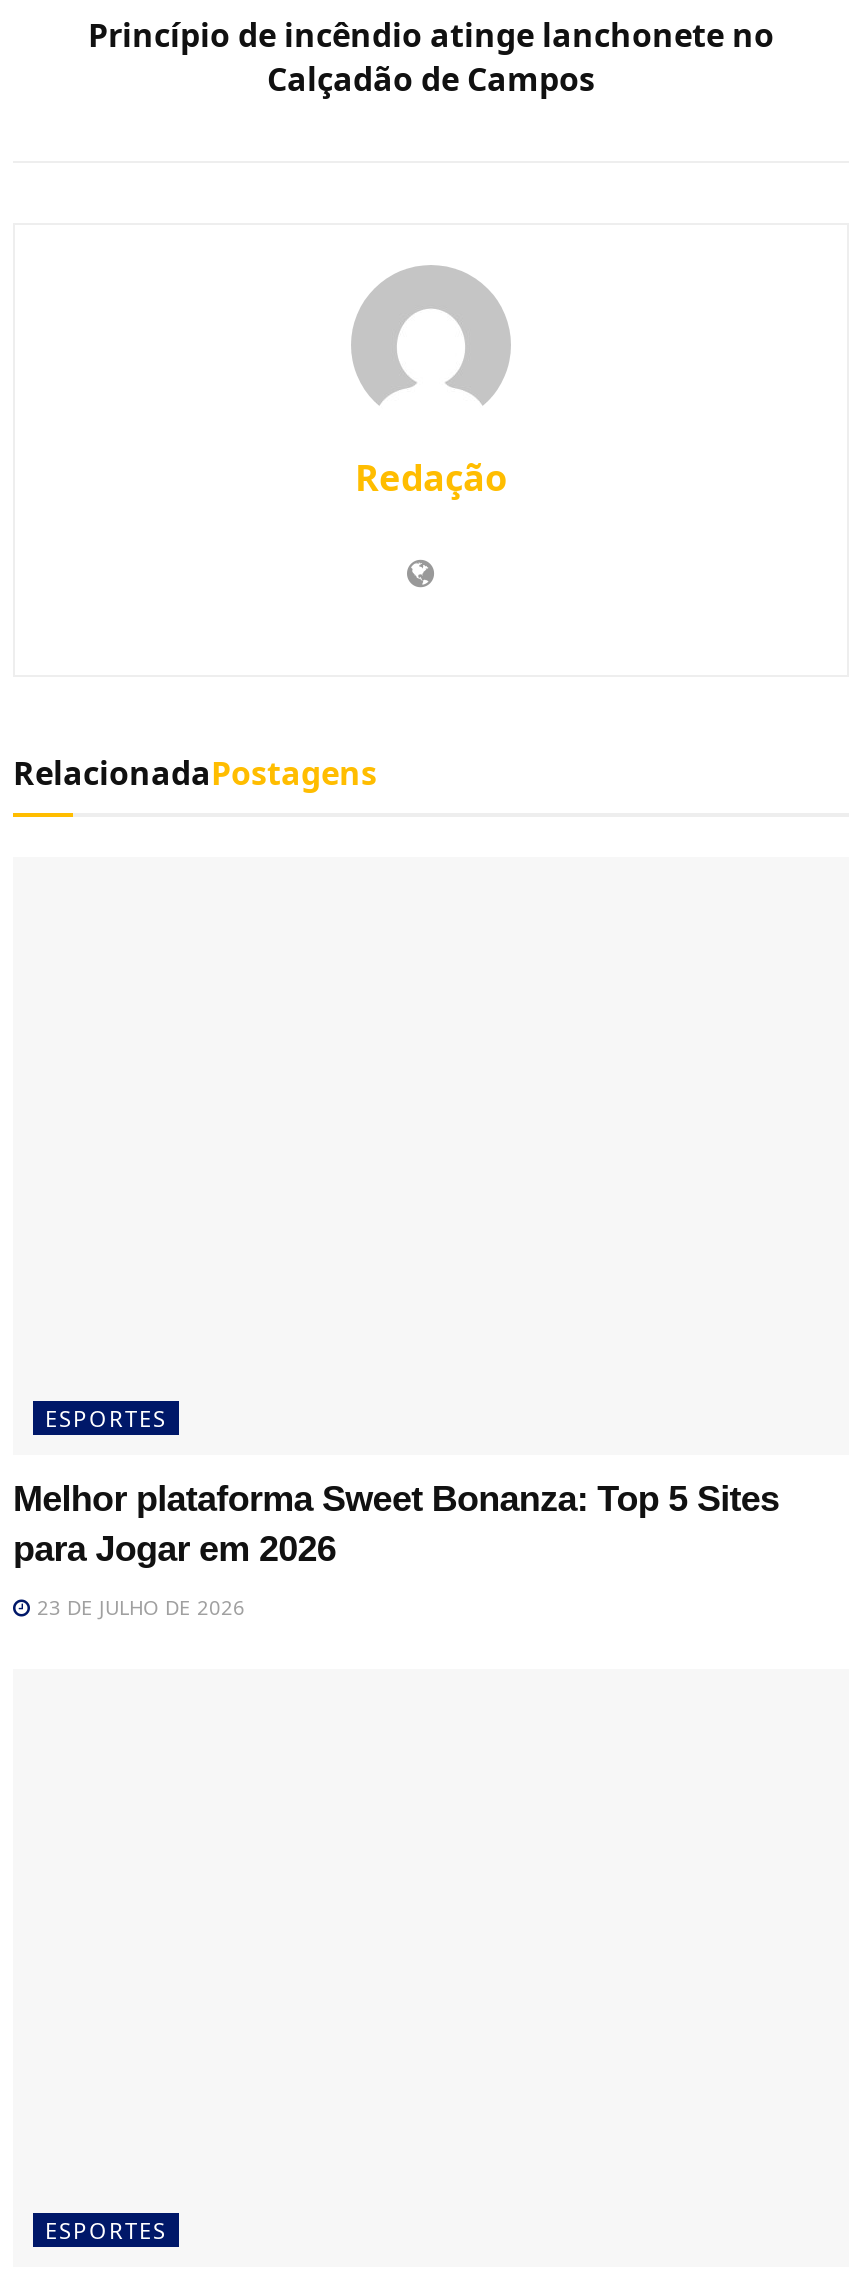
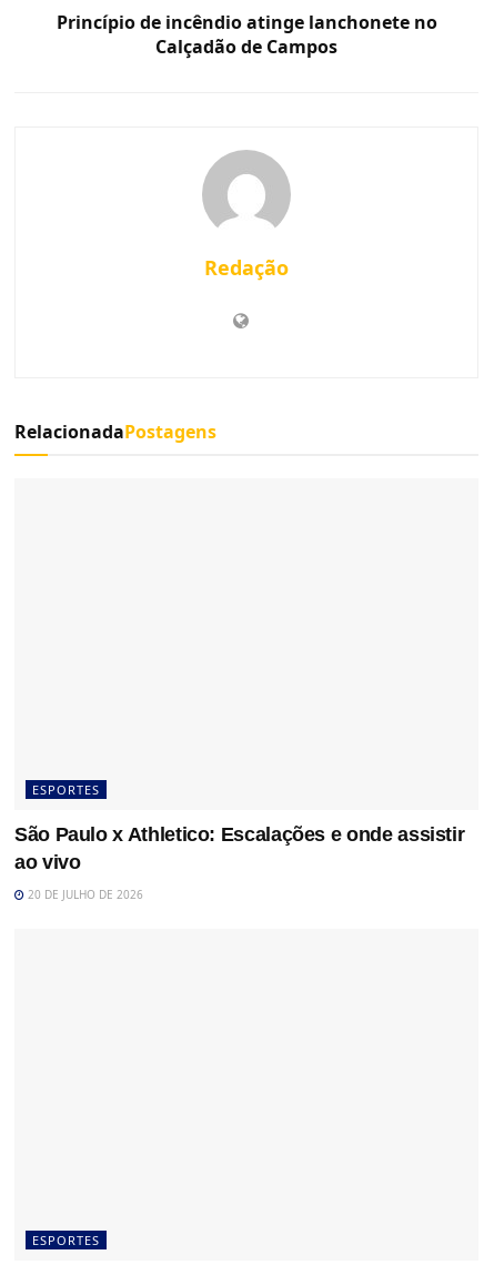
- Melhor plataforma Sweet Bonanza: Top 5 Sites
- para Jogar em 2026
+ São Paulo x Athletico: Escalações e onde assistir
+ ao vivo

- 23 DE JULHO DE 2026
+ 20 DE JULHO DE 2026
